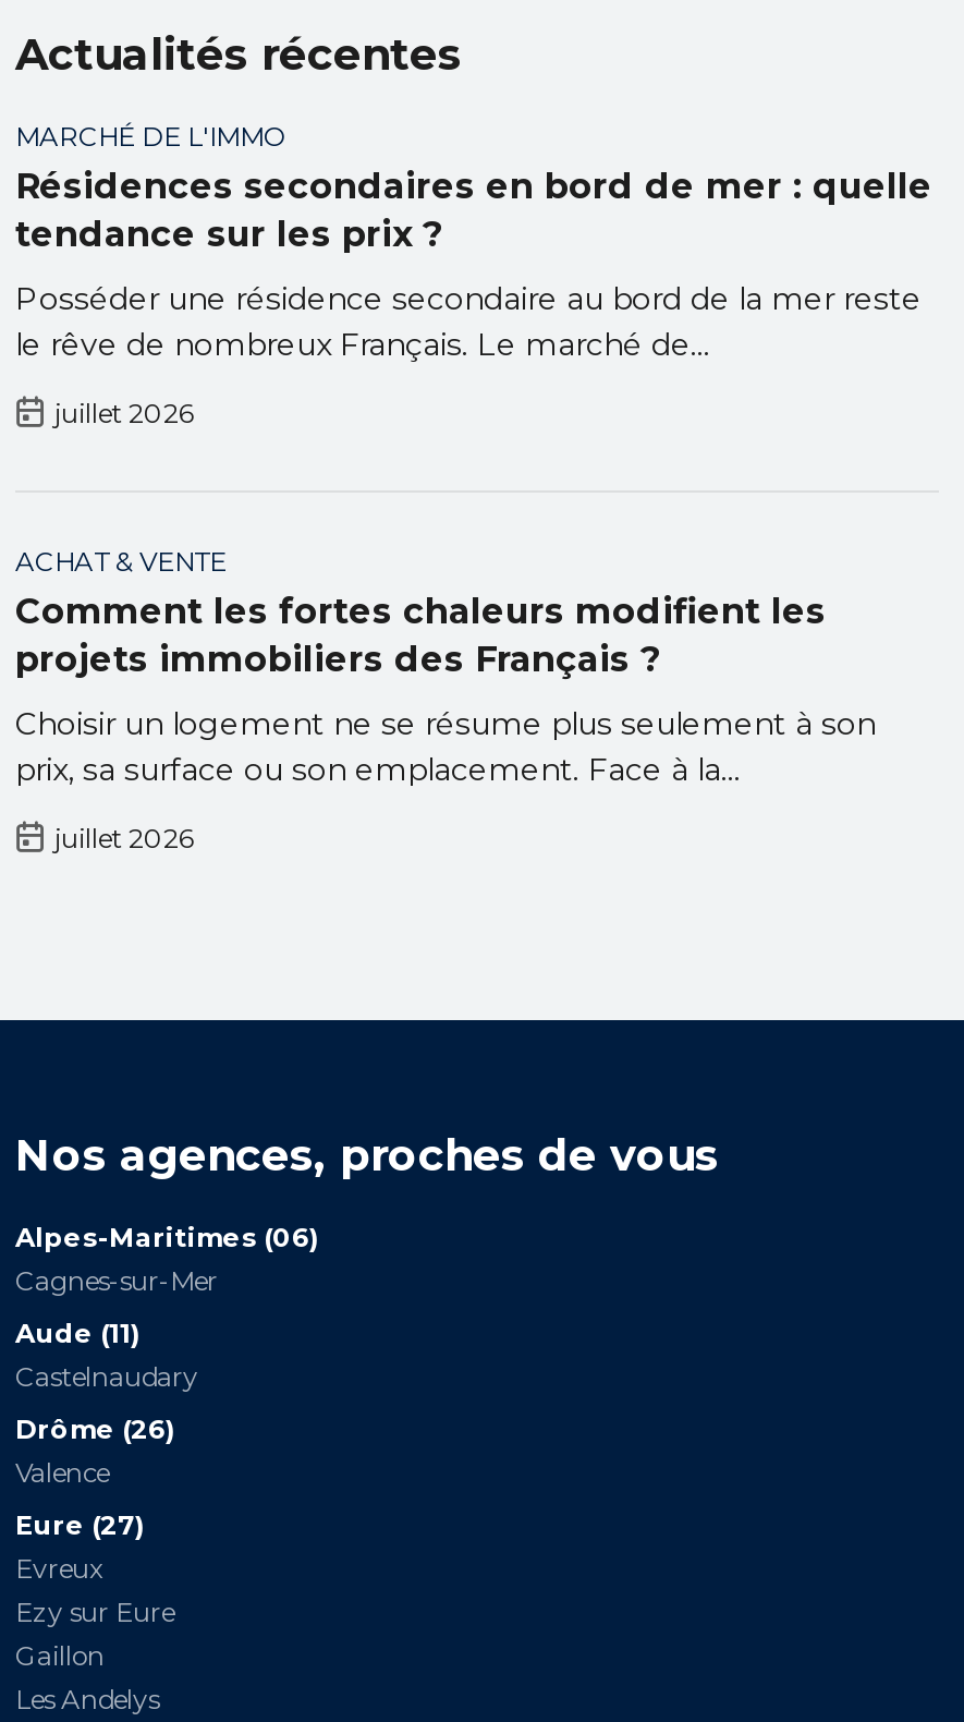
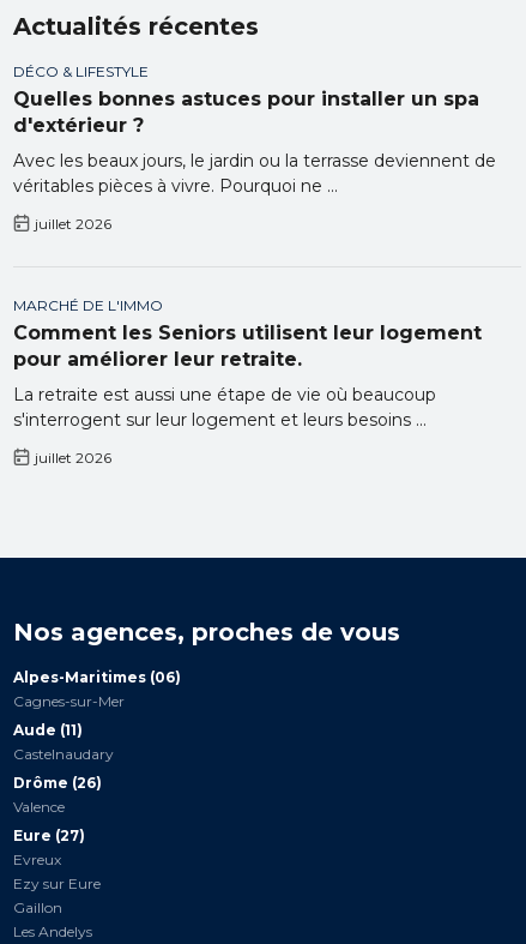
moved down: MARCHÉ DE L'IMMO

- Résidences secondaires en bord de mer : quelle
- tendance sur les prix ?
+ DÉCO & LIFESTYLE
+ Quelles bonnes astuces pour installer un spa
+ d'extérieur ?

- Posséder une résidence secondaire au bord de la mer reste
- le rêve de nombreux Français. Le marché de...
+ Avec les beaux jours, le jardin ou la terrasse deviennent de
+ véritables pièces à vivre. Pourquoi ne ...

- ACHAT & VENTE
- Comment les fortes chaleurs modifient les
- projets immobiliers des Français ?
+ Comment les Seniors utilisent leur logement
+ pour améliorer leur retraite.

- Choisir un logement ne se résume plus seulement à son
- prix, sa surface ou son emplacement. Face à la...
+ La retraite est aussi une étape de vie où beaucoup
+ s'interrogent sur leur logement et leurs besoins ...
